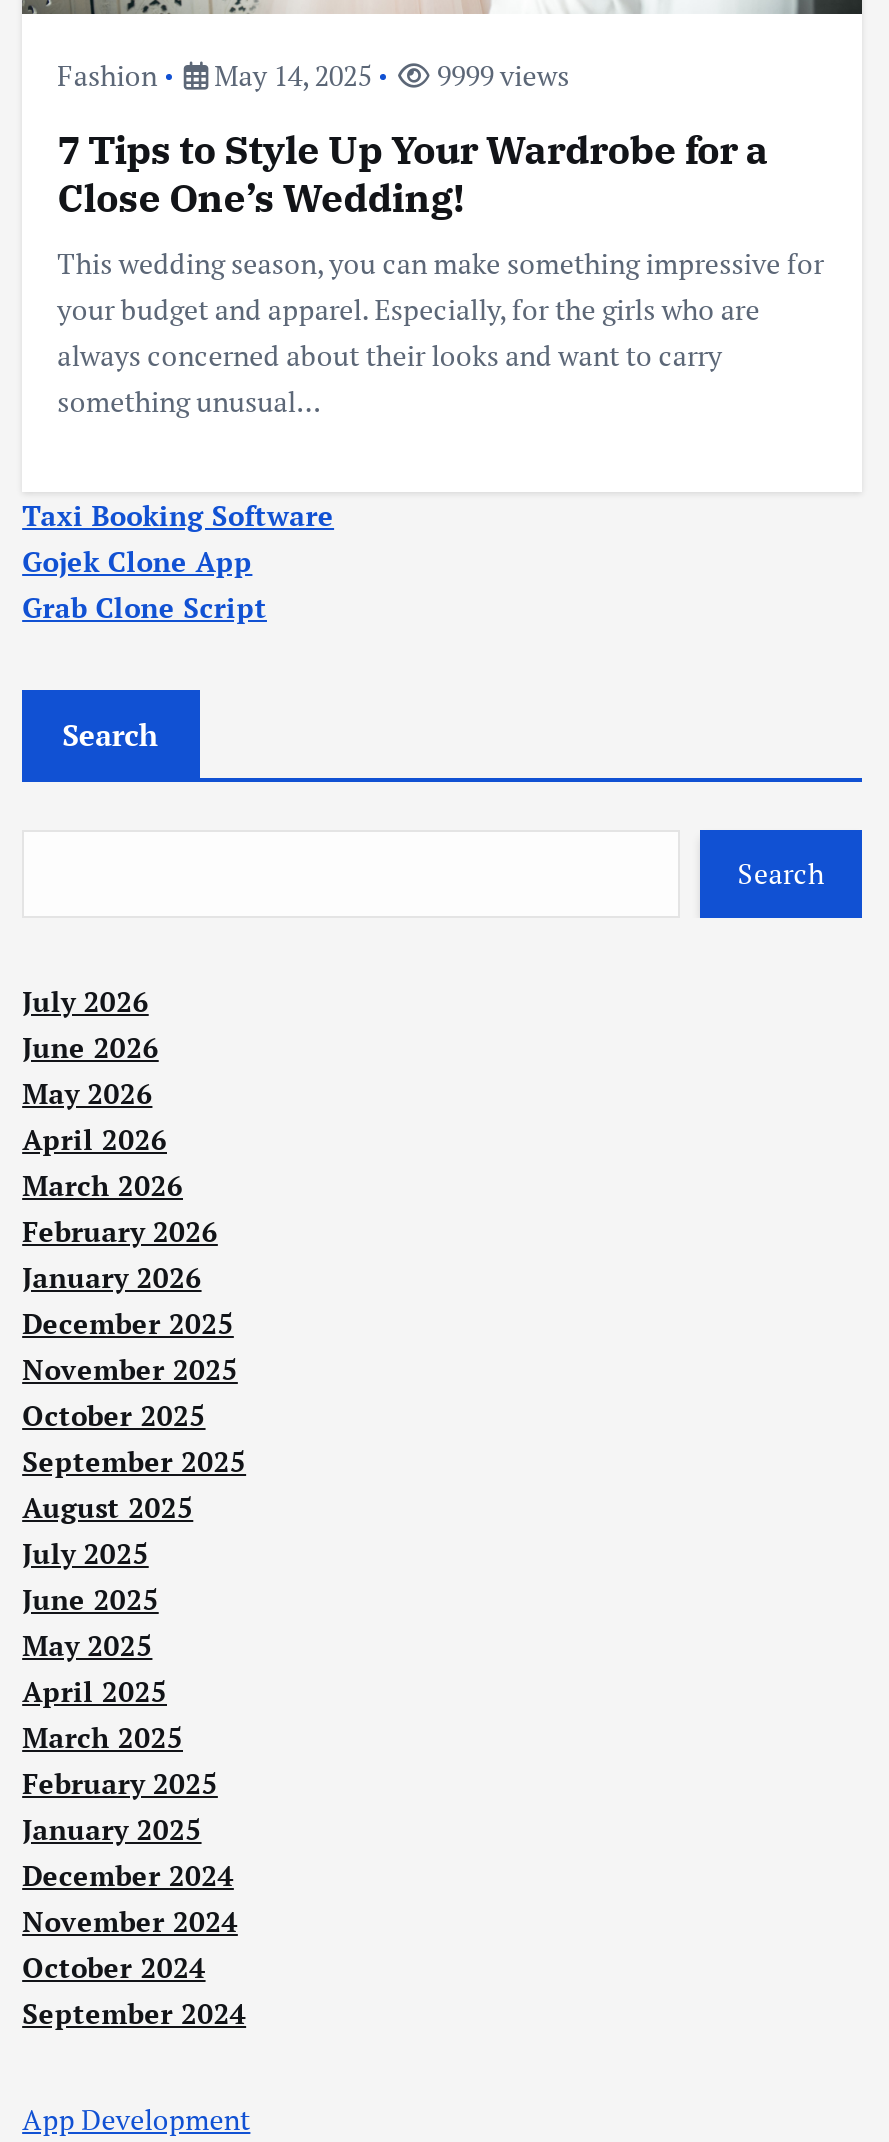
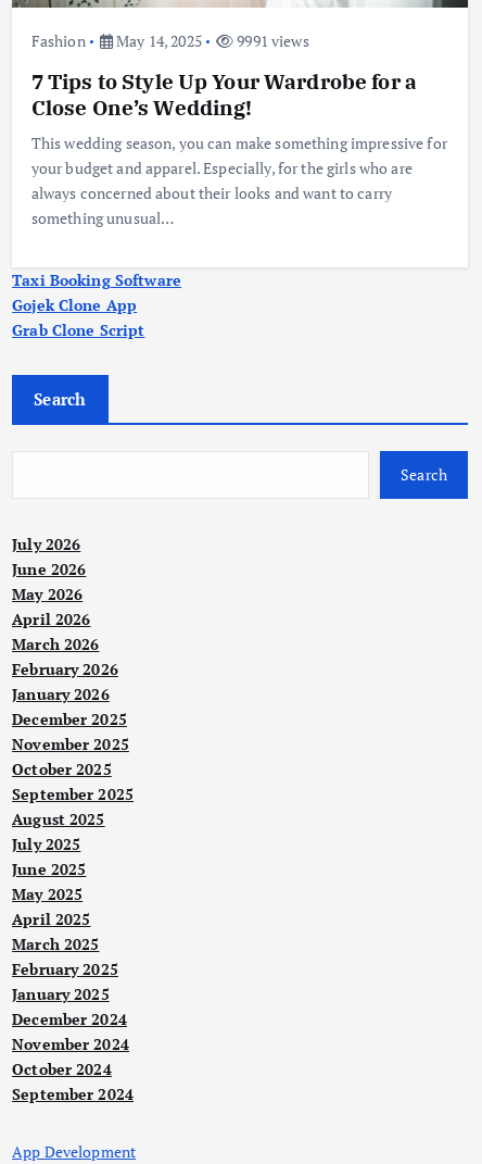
- Fashion May 14, 2025 9999 views
+ Fashion May 14, 2025 9991 views
